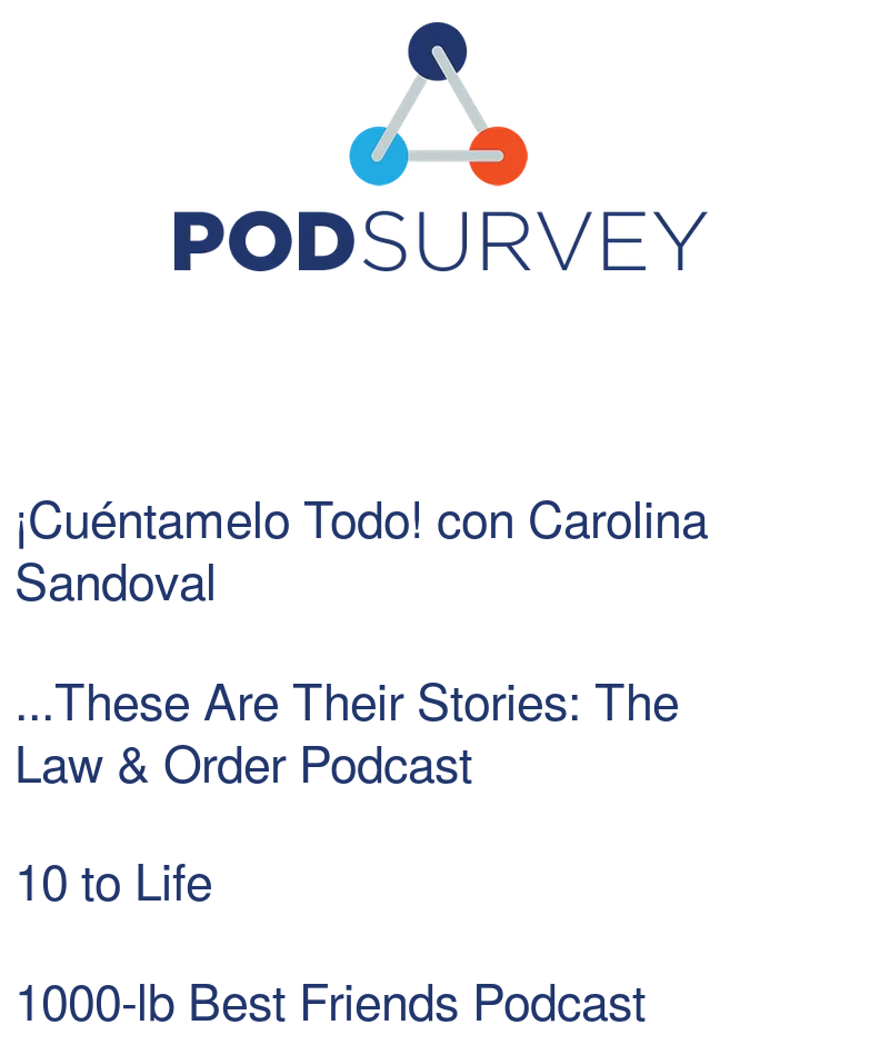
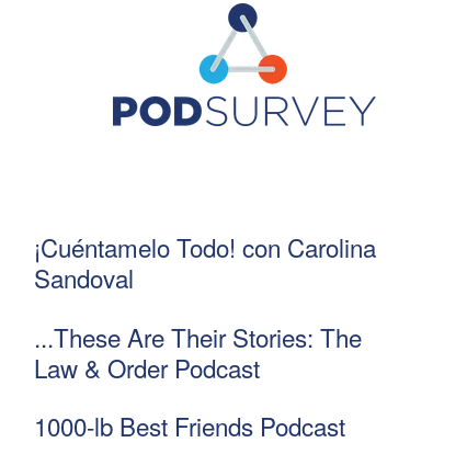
- 10 to Life
